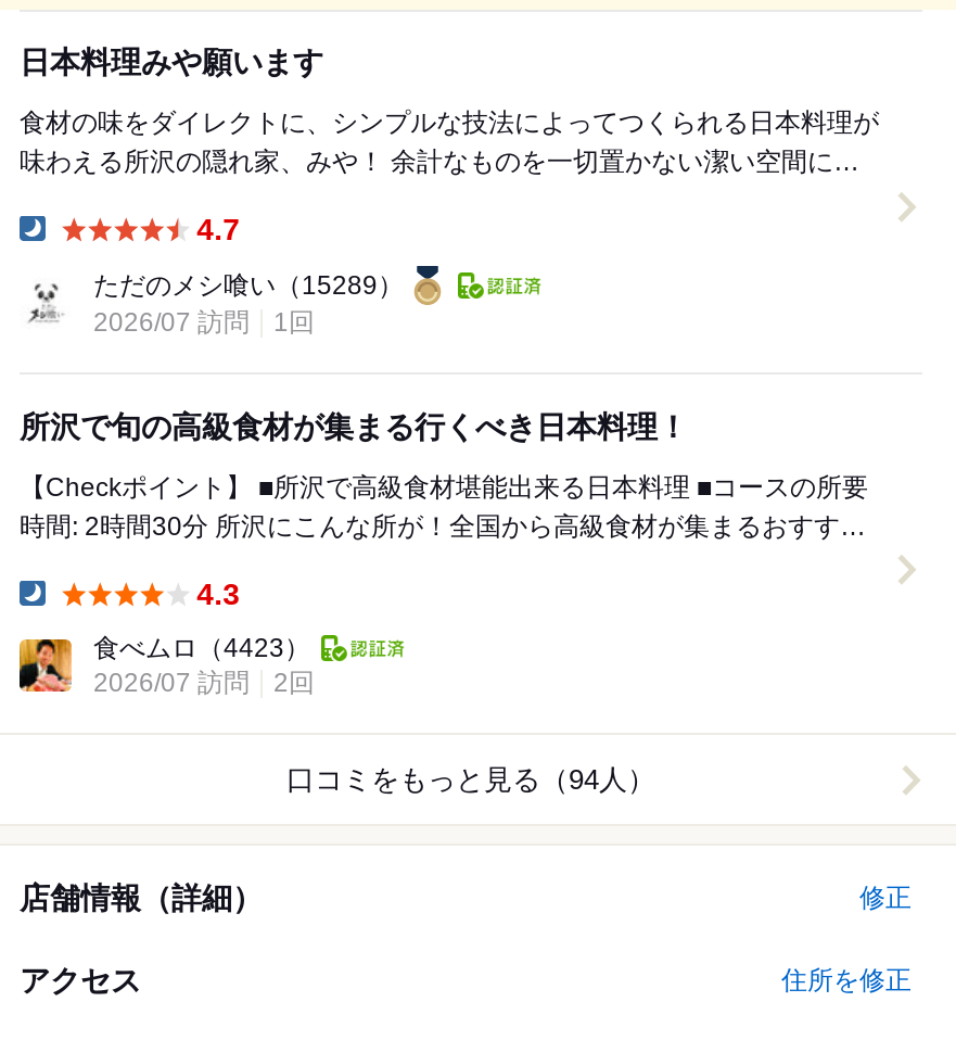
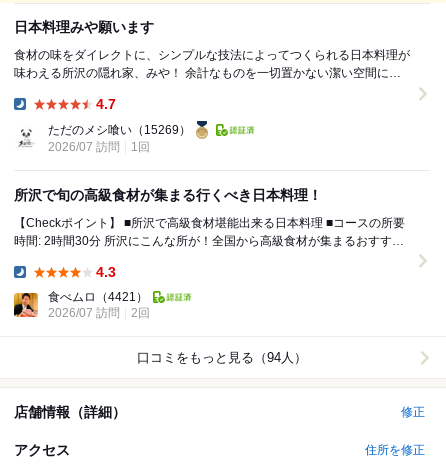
- ただのメシ喰い（15289）
+ ただのメシ喰い（15269）

- 食べムロ（4423）
+ 食べムロ（4421）
